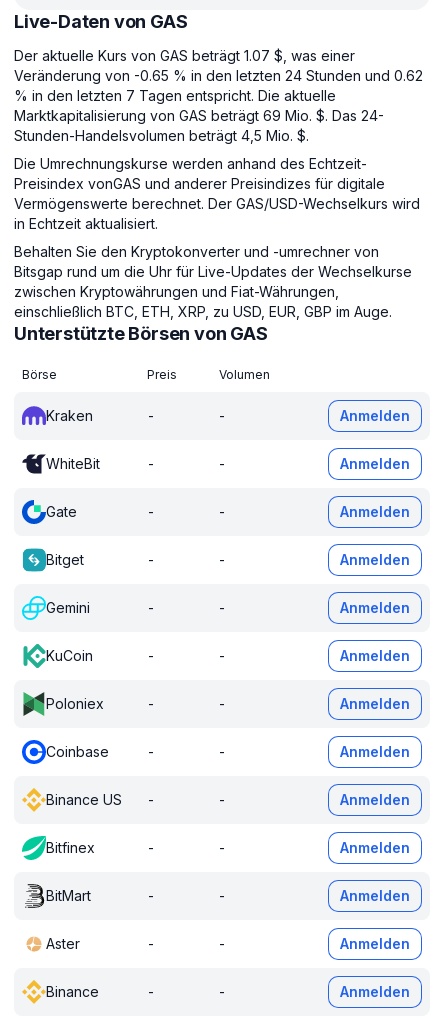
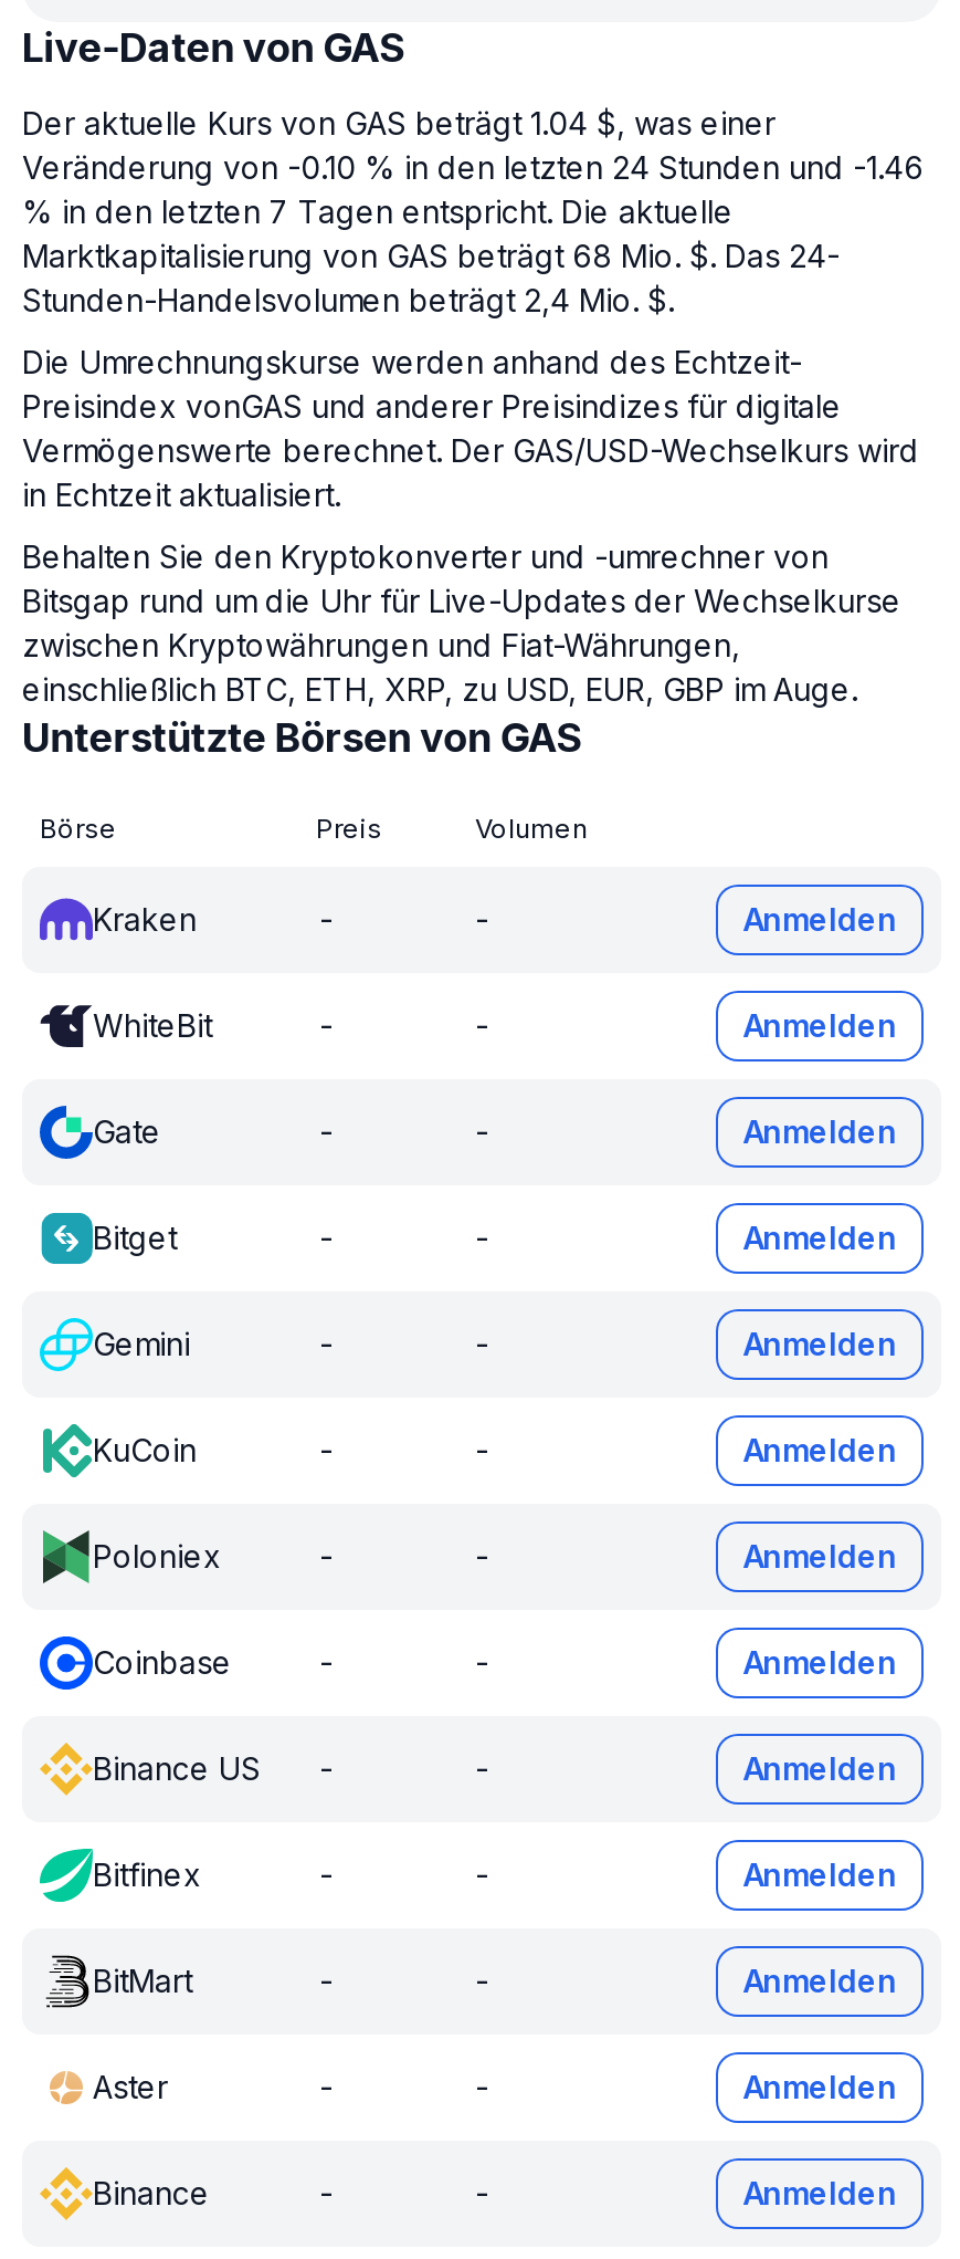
- Der aktuelle Kurs von GAS beträgt 1.07 $, was einer
+ Der aktuelle Kurs von GAS beträgt 1.04 $, was einer

- Veränderung von -0.65 % in den letzten 24 Stunden und 0.62
+ Veränderung von -0.10 % in den letzten 24 Stunden und -1.46

- Marktkapitalisierung von GAS beträgt 69 Mio. $. Das 24-
+ Marktkapitalisierung von GAS beträgt 68 Mio. $. Das 24-

- Stunden-Handelsvolumen beträgt 4,5 Mio. $.
+ Stunden-Handelsvolumen beträgt 2,4 Mio. $.
